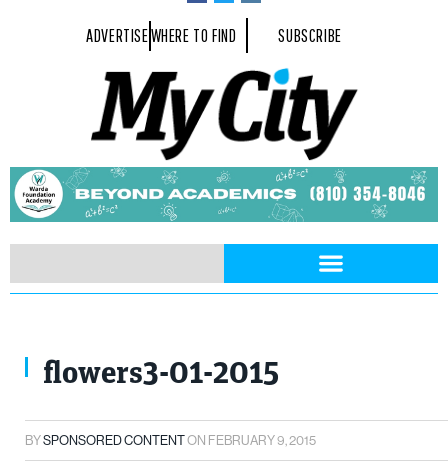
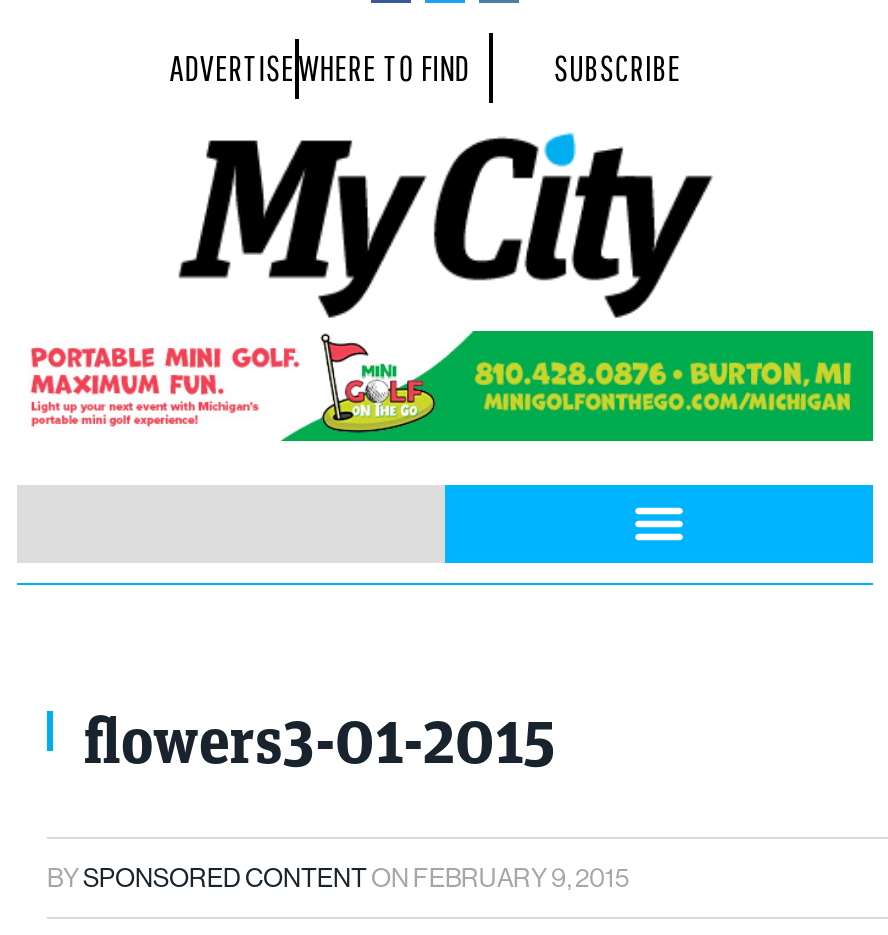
- [image]
+ [image]
